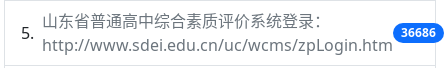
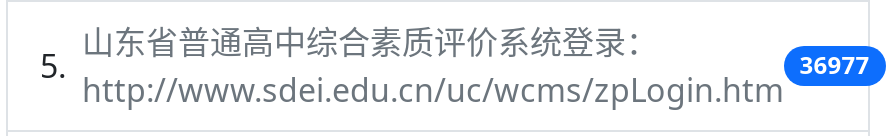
- 36686
+ 36977
